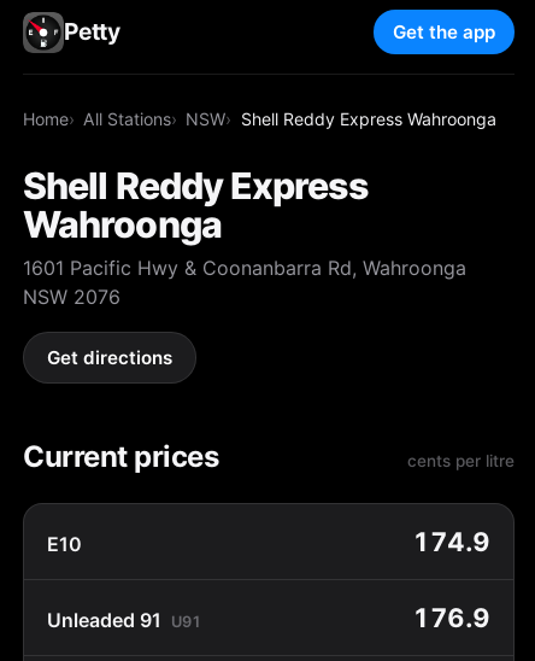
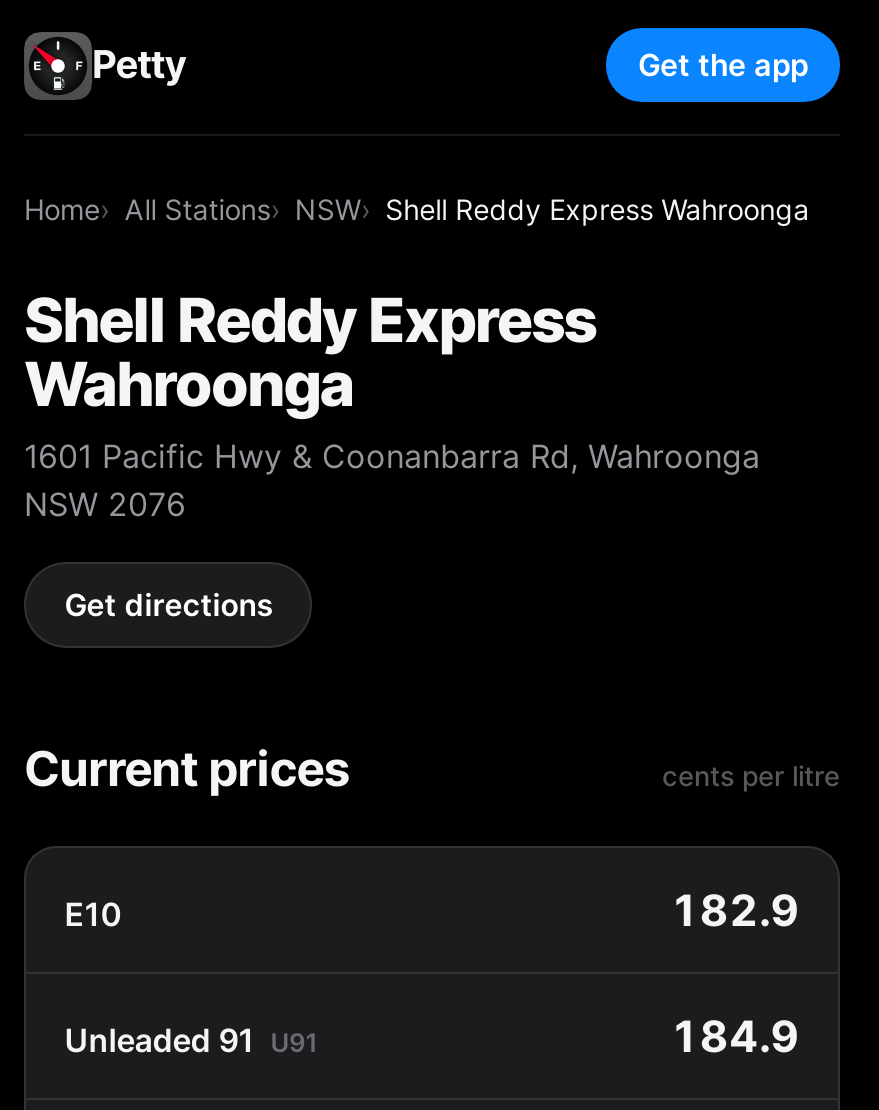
- 174.9
+ 182.9

- 176.9
+ 184.9
